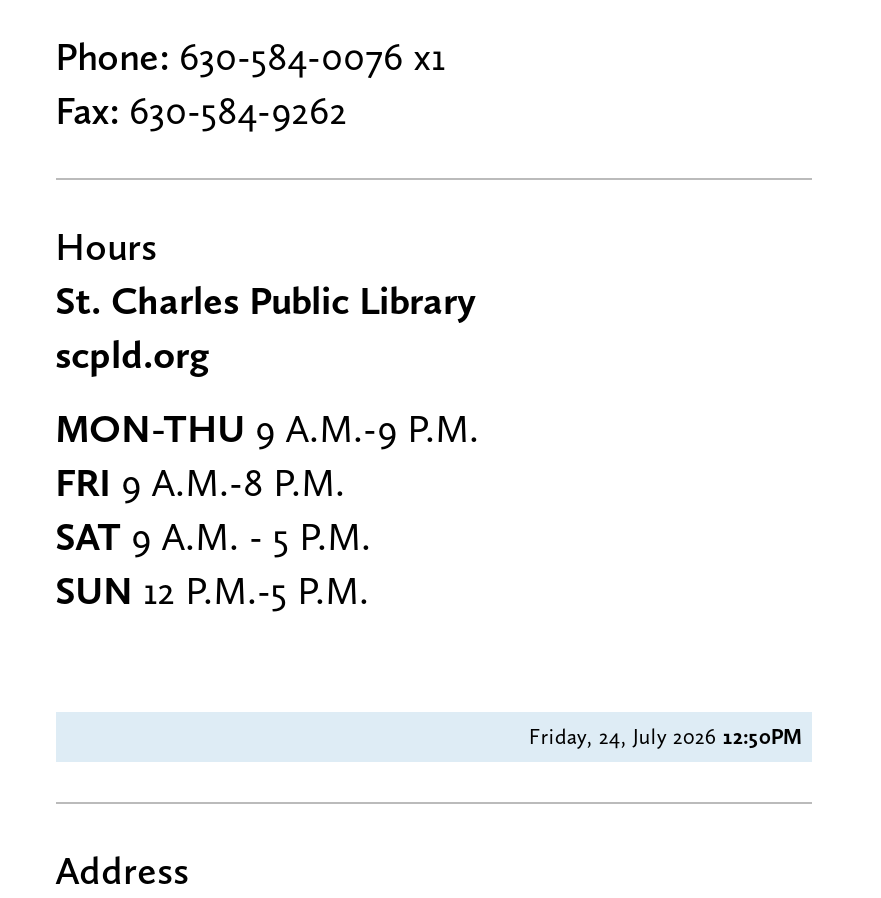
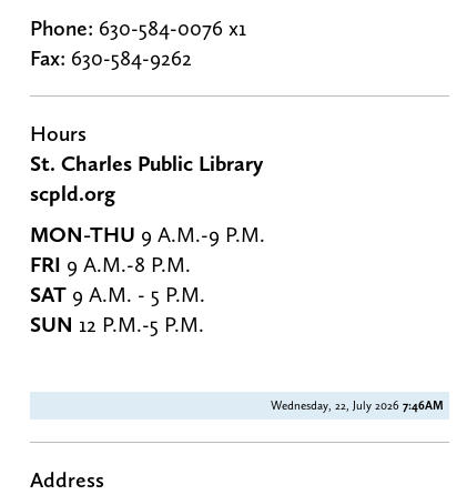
- Friday, 24, July 2026 12:50PM
+ Wednesday, 22, July 2026 7:46AM
